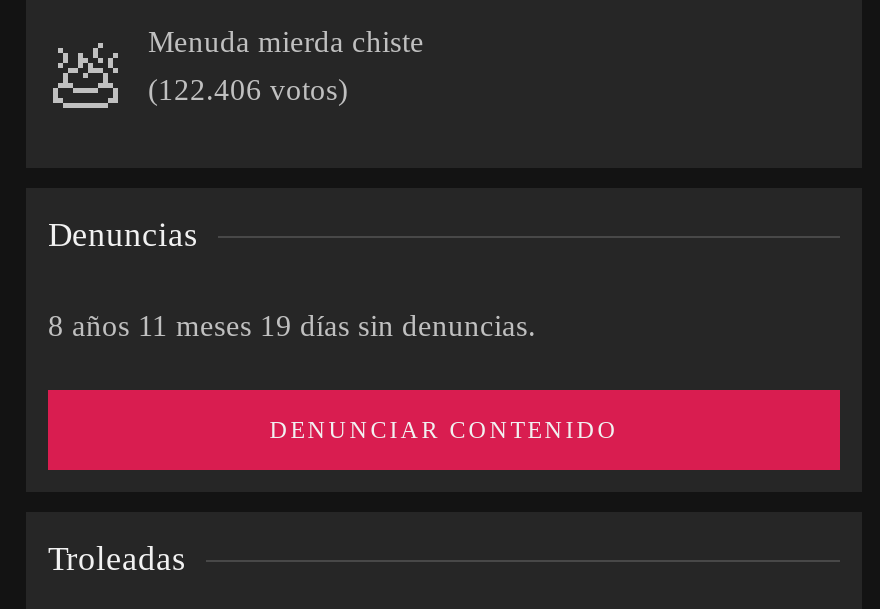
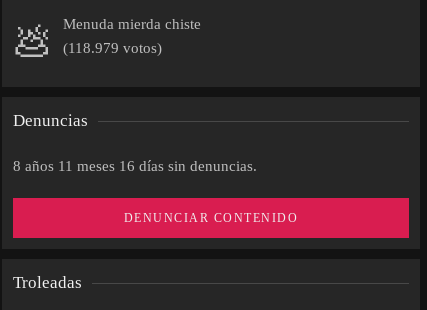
- (122.406 votos)
+ (118.979 votos)

- 8 años 11 meses 19 días sin denuncias.
+ 8 años 11 meses 16 días sin denuncias.
